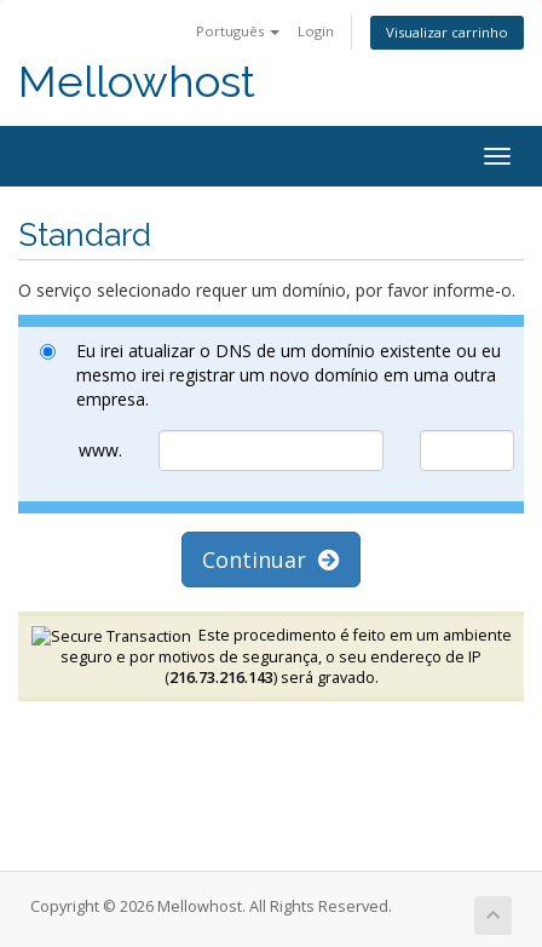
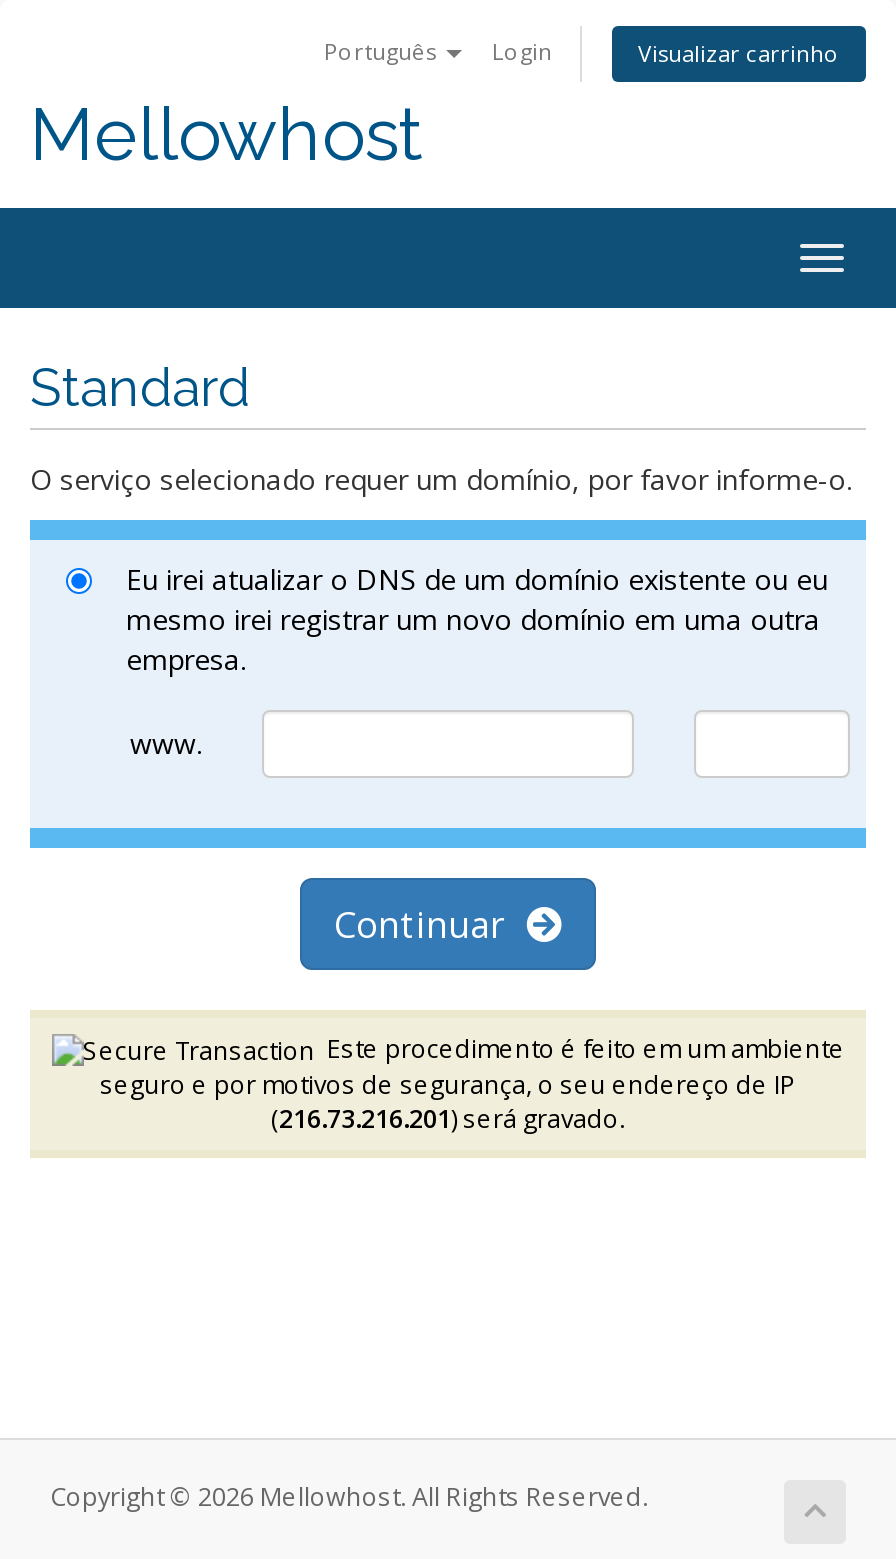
- (216.73.216.143) será gravado.
+ (216.73.216.201) será gravado.
